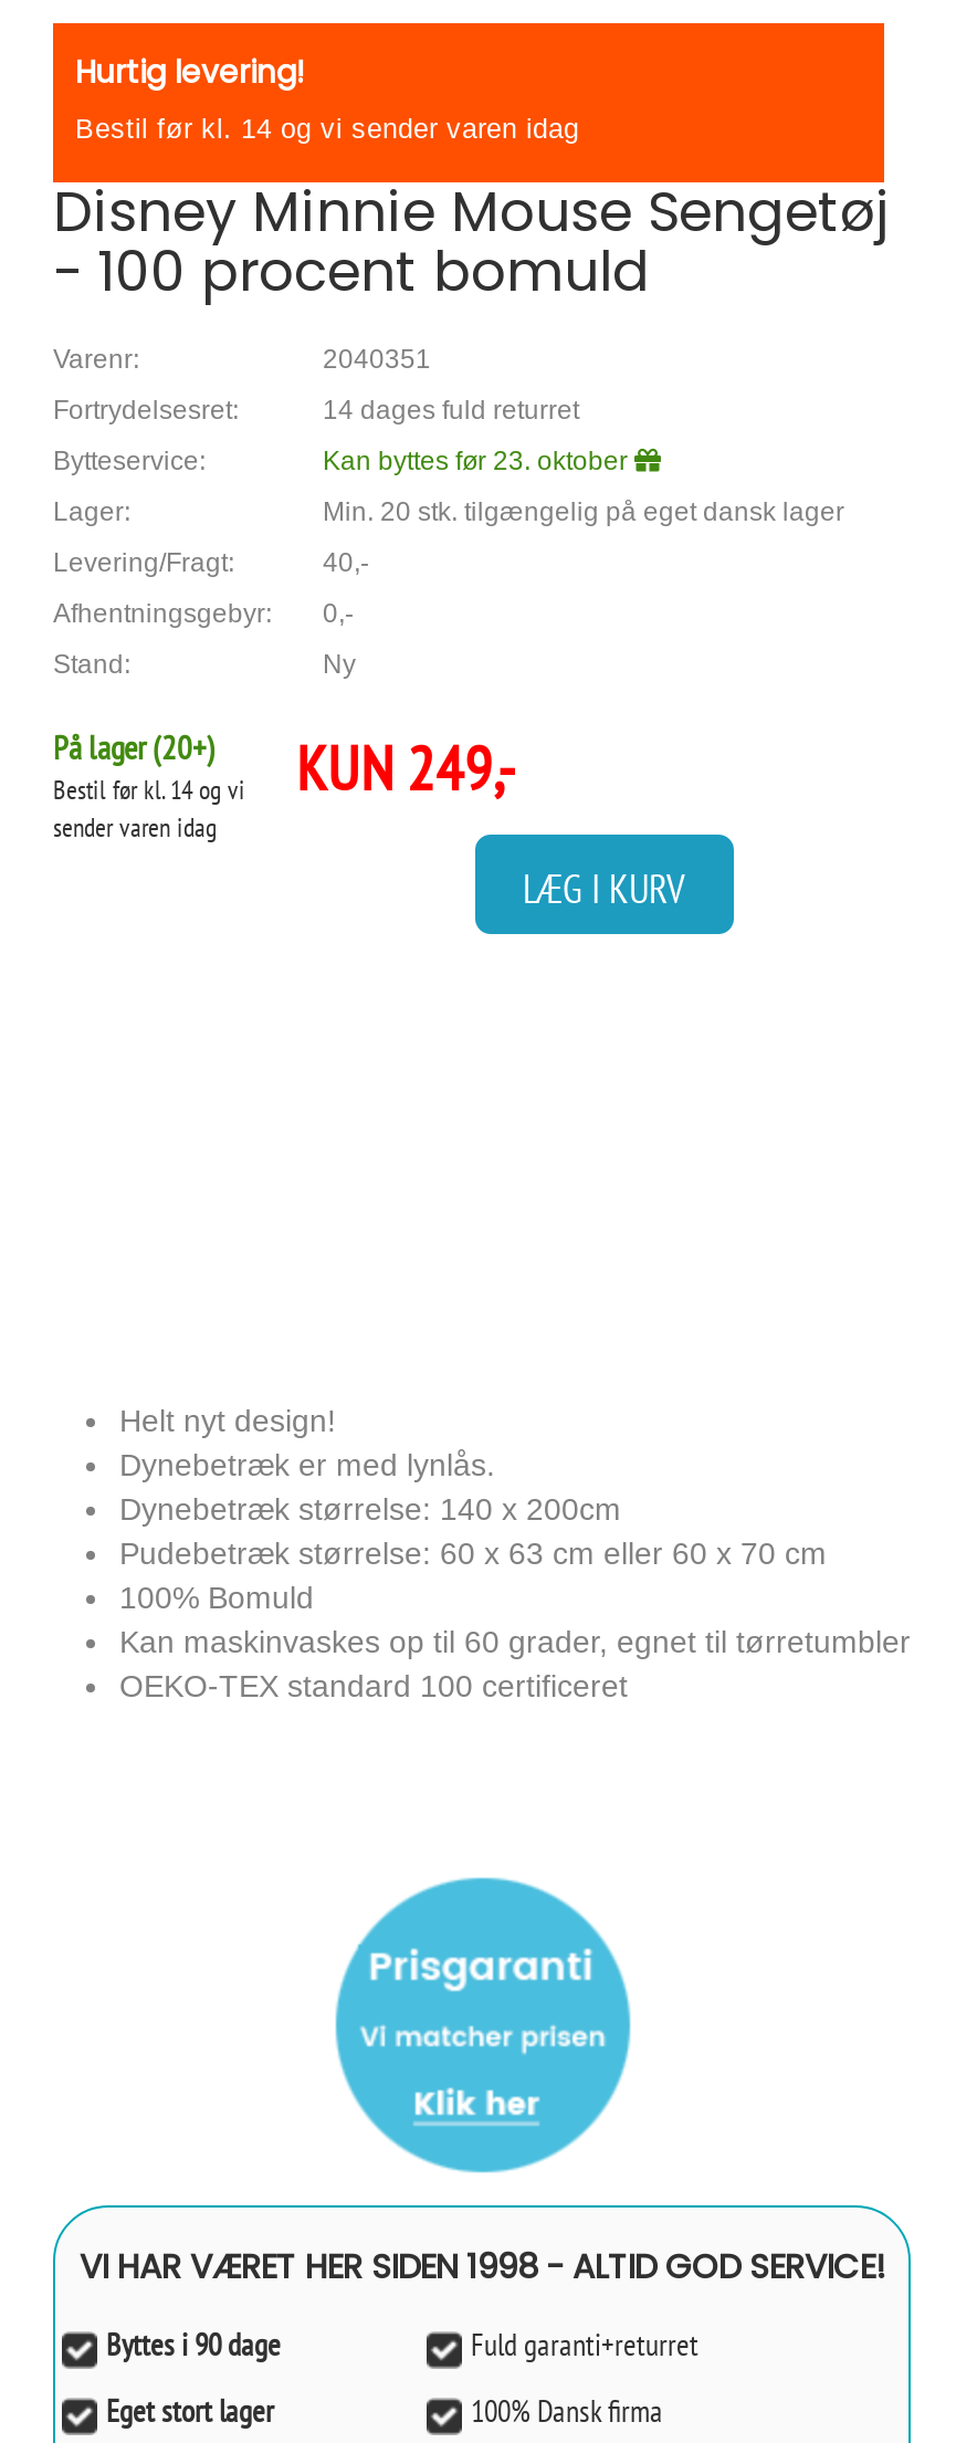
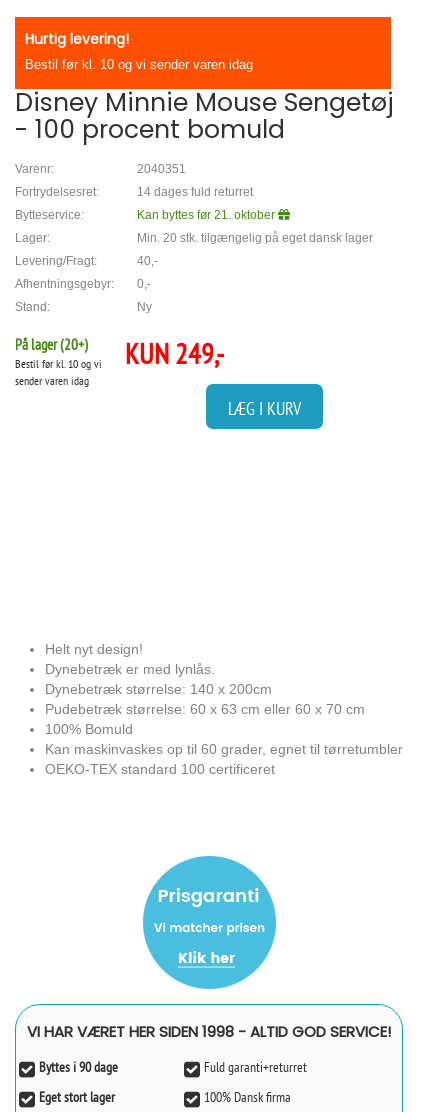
- Bestil før kl. 14 og vi sender varen idag
+ Bestil før kl. 10 og vi sender varen idag

- Kan byttes før 23. oktober
+ Kan byttes før 21. oktober

- Bestil før kl. 14 og vi
+ Bestil før kl. 10 og vi
